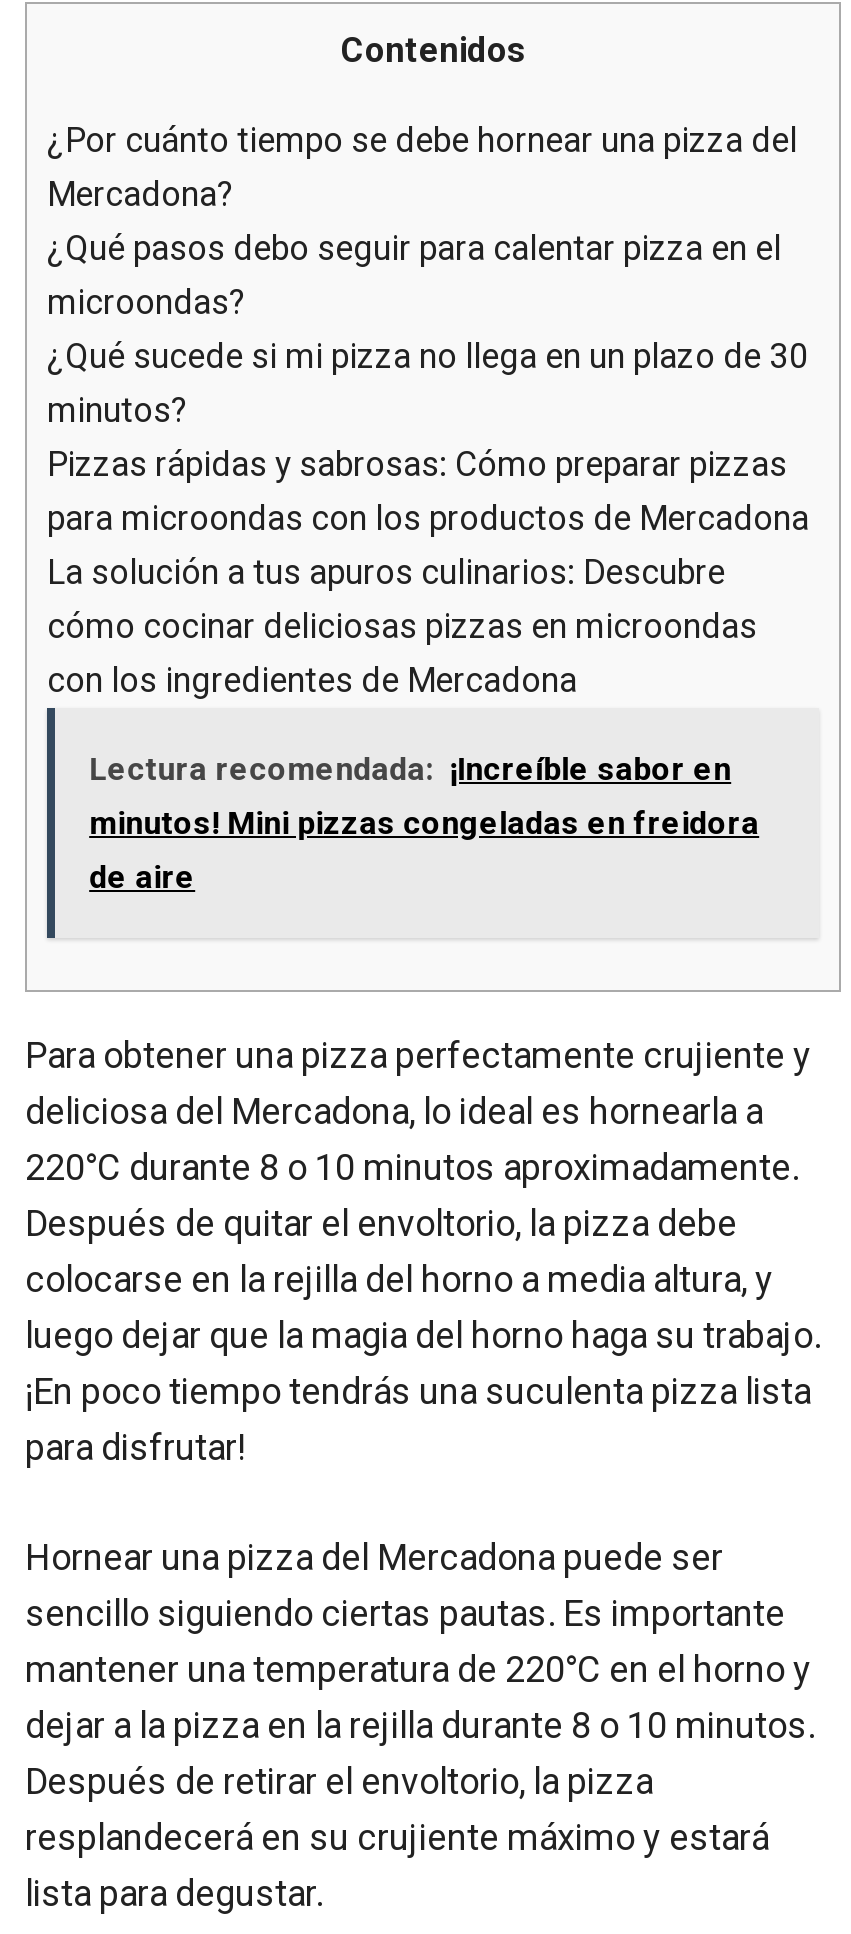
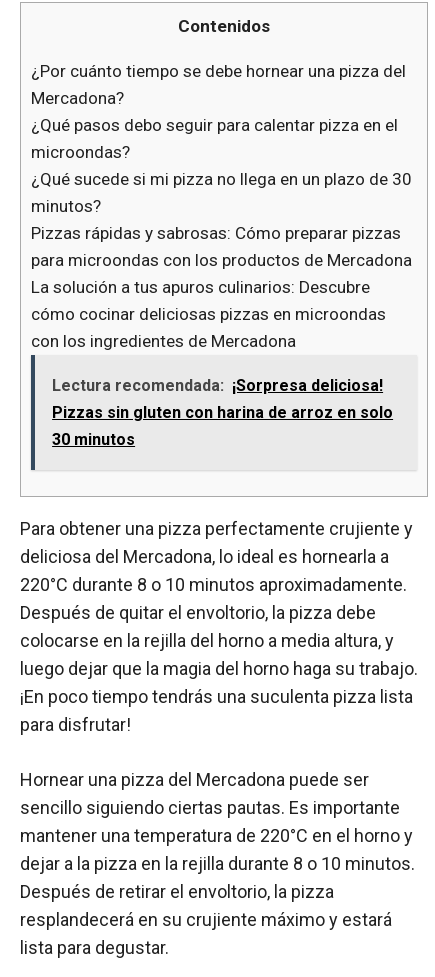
- Lectura recomendada: ¡Increíble sabor en
- minutos! Mini pizzas congeladas en freidora
- de aire
+ Lectura recomendada: ¡Sorpresa deliciosa!
+ Pizzas sin gluten con harina de arroz en solo
+ 30 minutos
